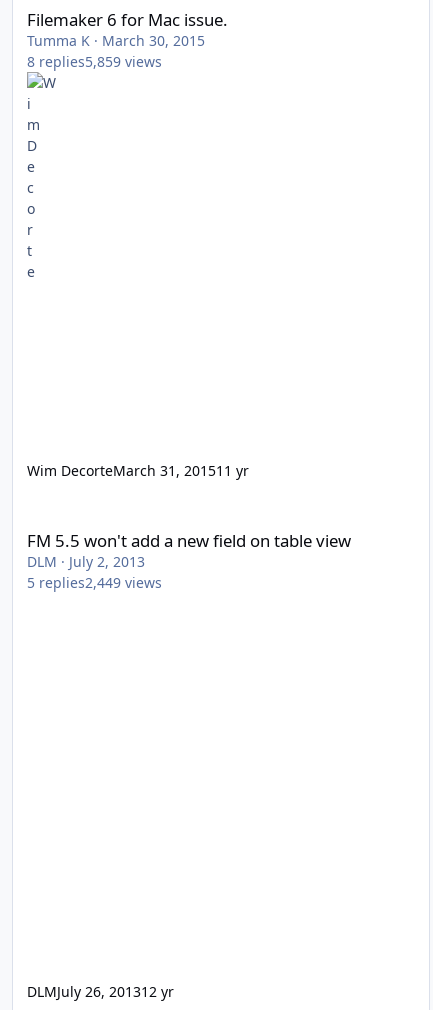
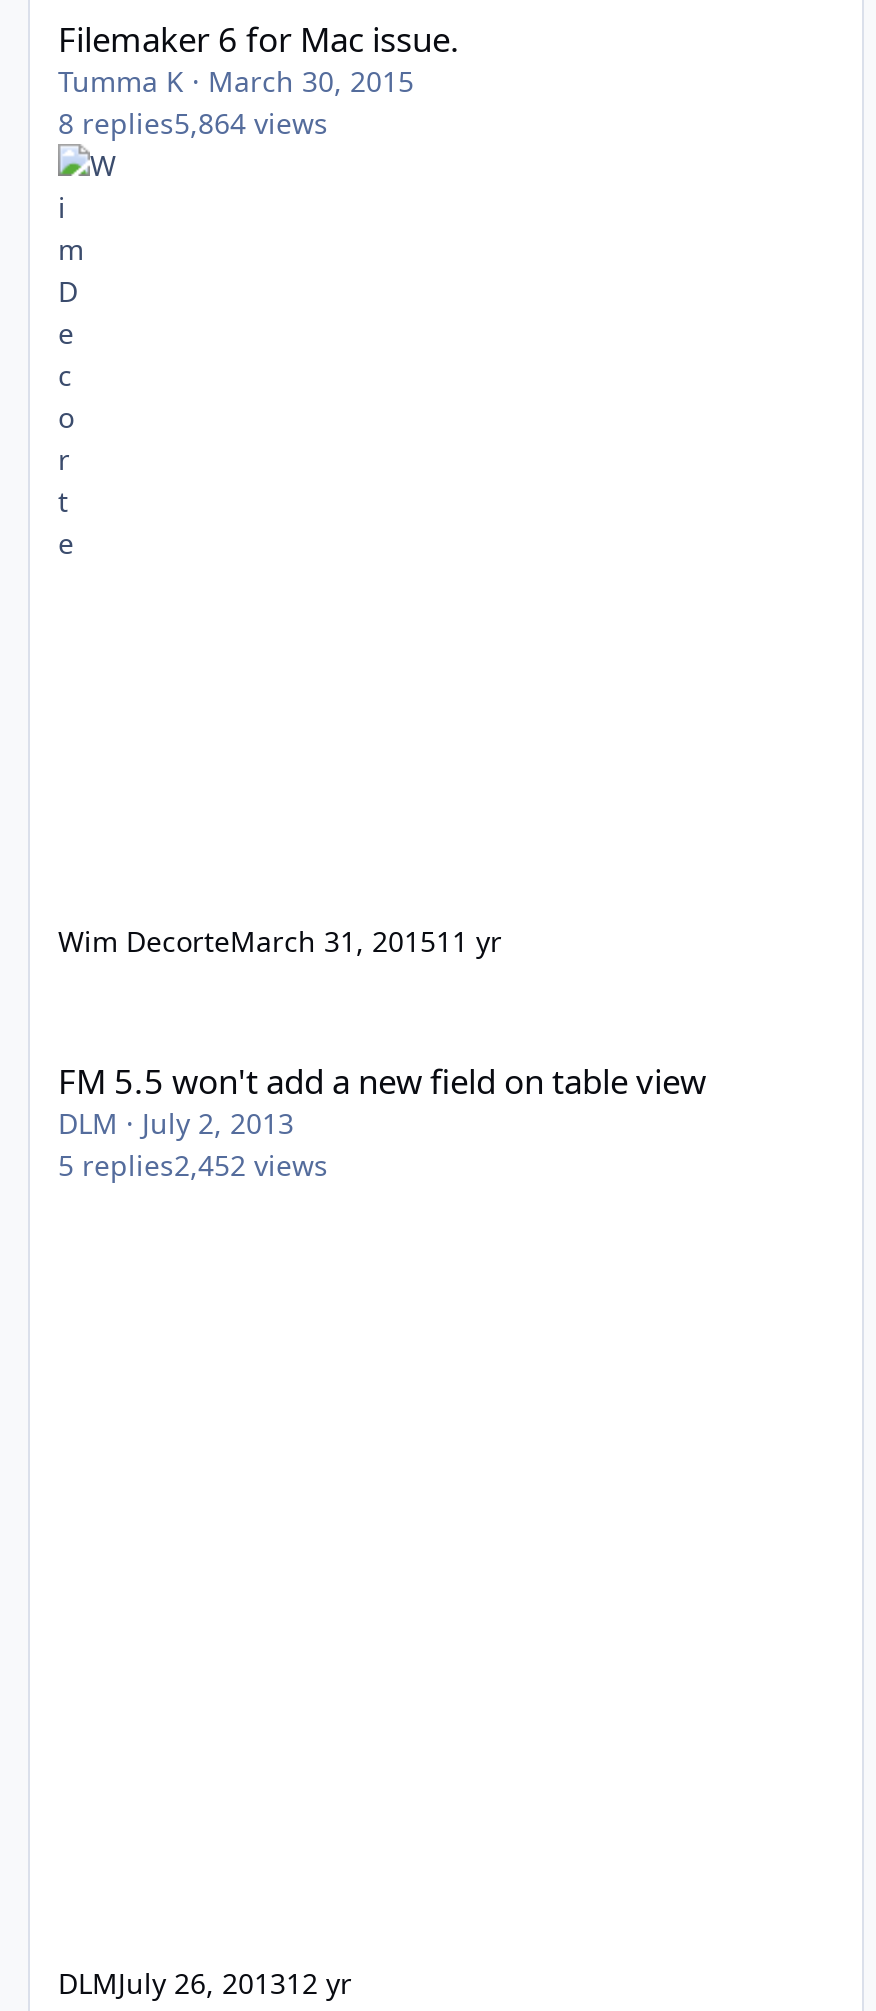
- 8 replies5,859 views
+ 8 replies5,864 views

- 5 replies2,449 views
+ 5 replies2,452 views
